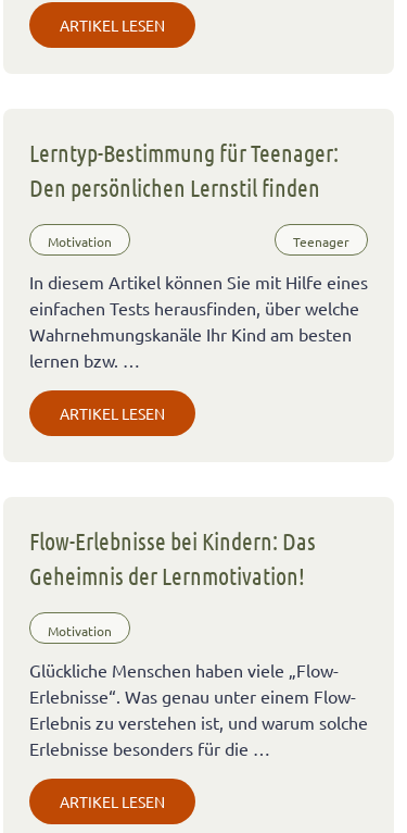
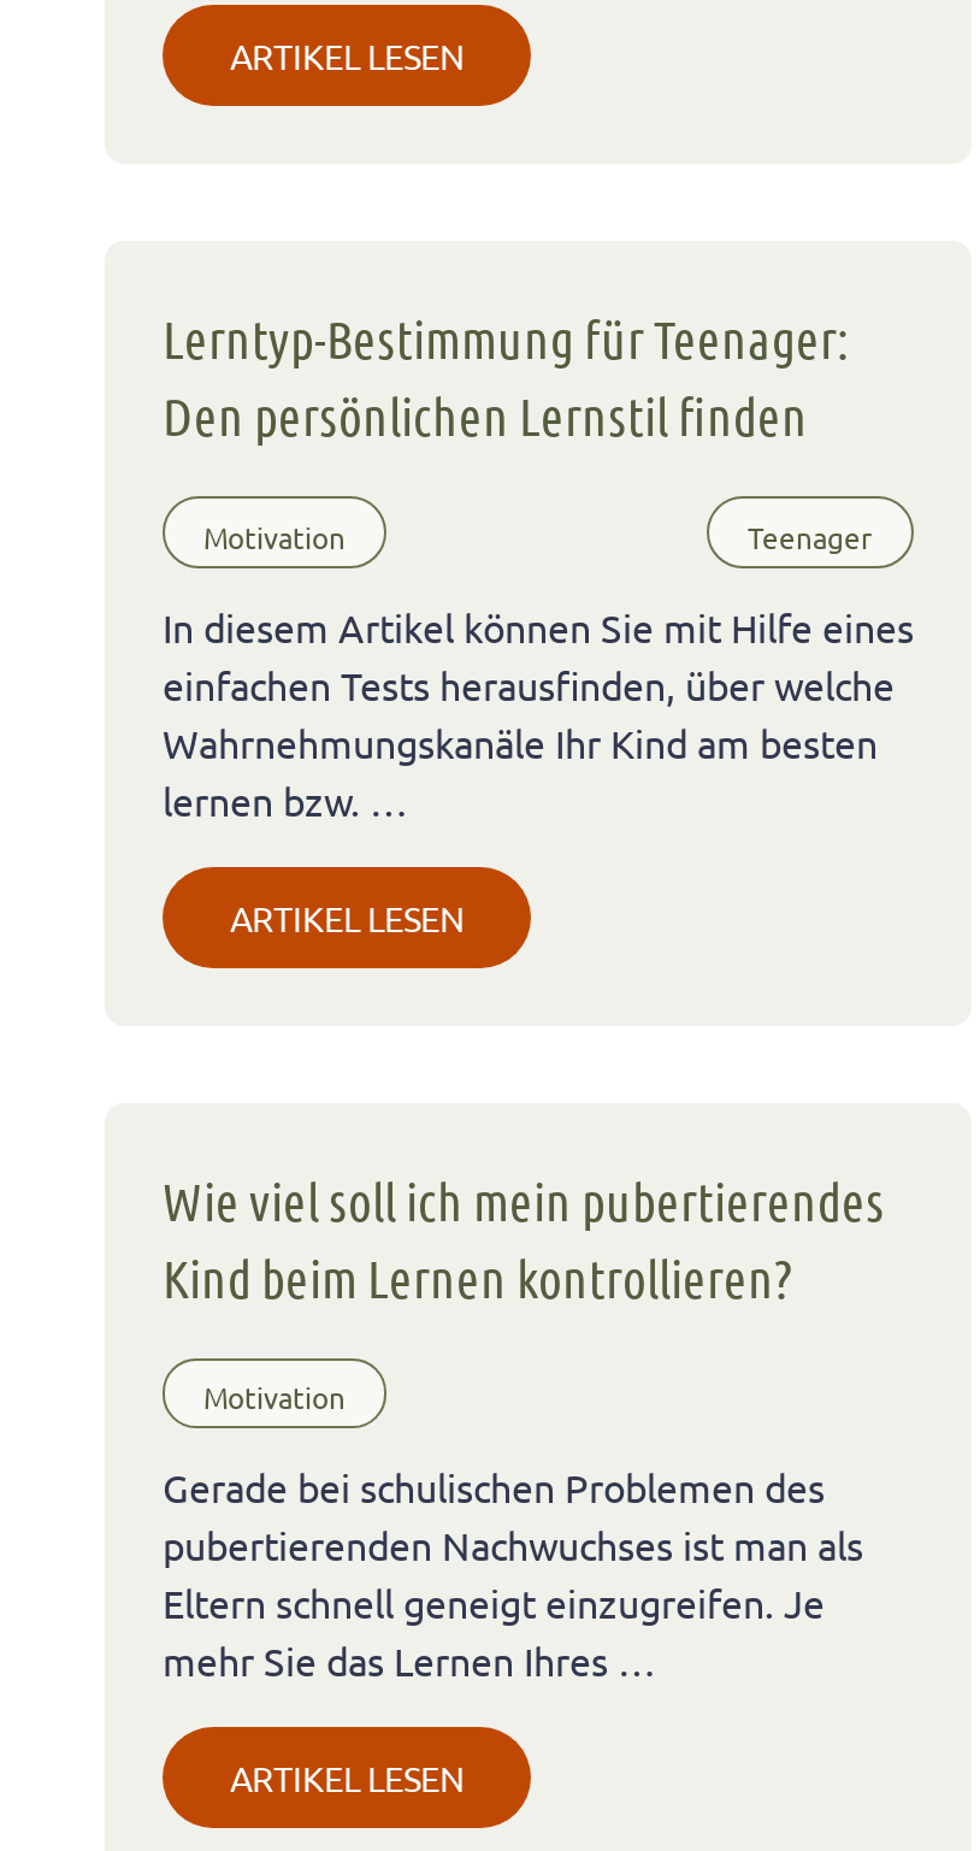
- Flow-Erlebnisse bei Kindern: Das
- Geheimnis der Lernmotivation!
+ Wie viel soll ich mein pubertierendes
+ Kind beim Lernen kontrollieren?

- Glückliche Menschen haben viele „Flow-
- Erlebnisse“. Was genau unter einem Flow-
- Erlebnis zu verstehen ist, und warum solche
- Erlebnisse besonders für die …
+ Gerade bei schulischen Problemen des
+ pubertierenden Nachwuchses ist man als
+ Eltern schnell geneigt einzugreifen. Je
+ mehr Sie das Lernen Ihres …
